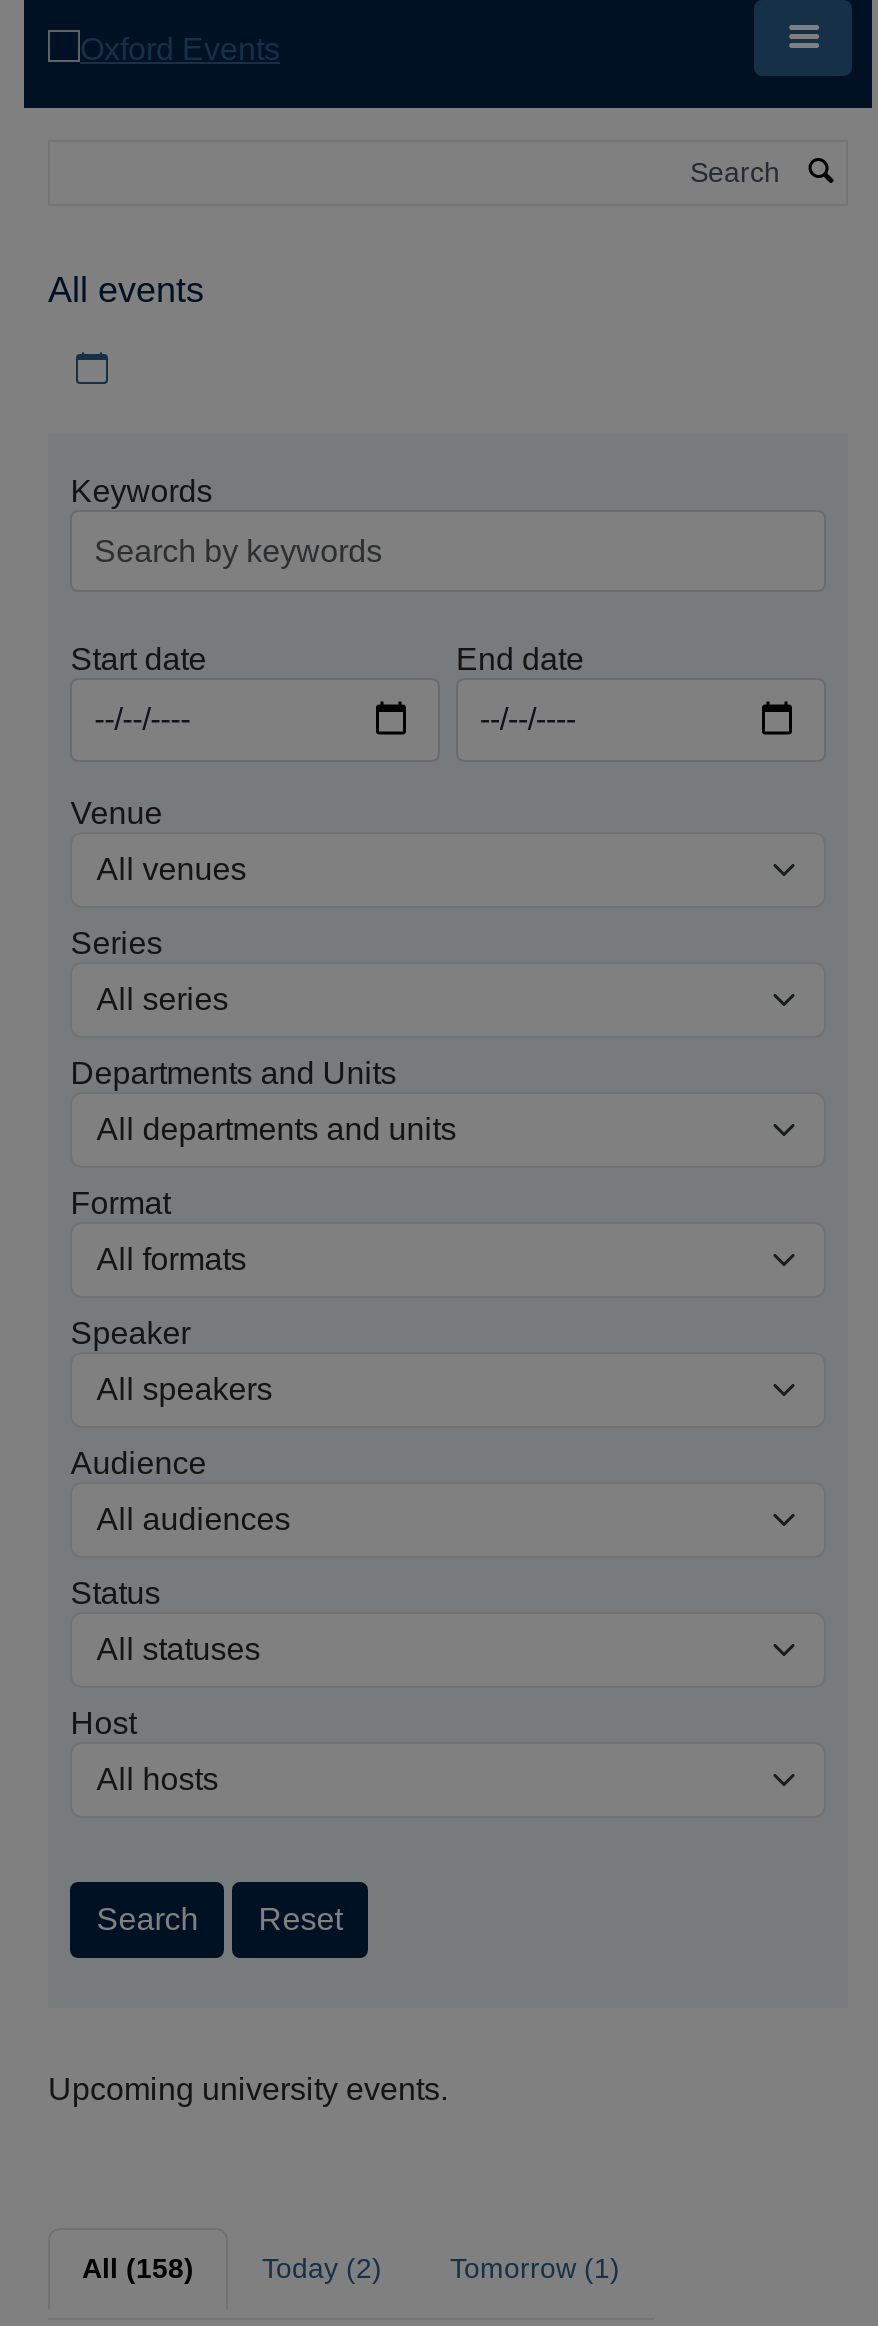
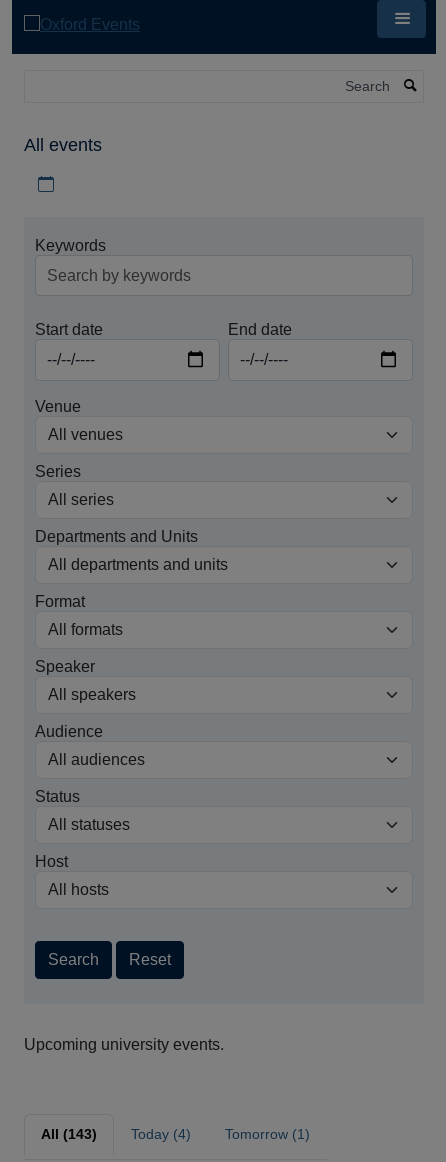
- All (158)
+ All (143)

- Today (2)
+ Today (4)
